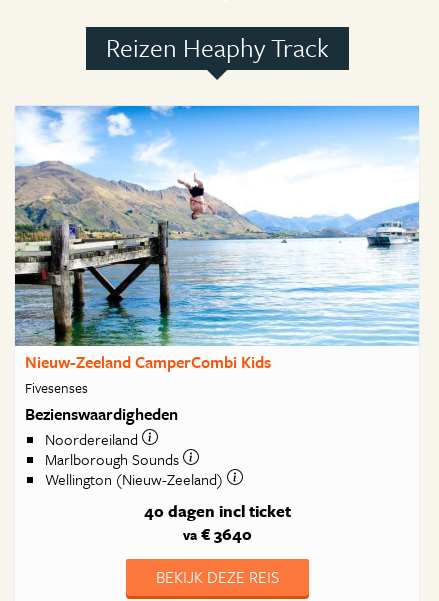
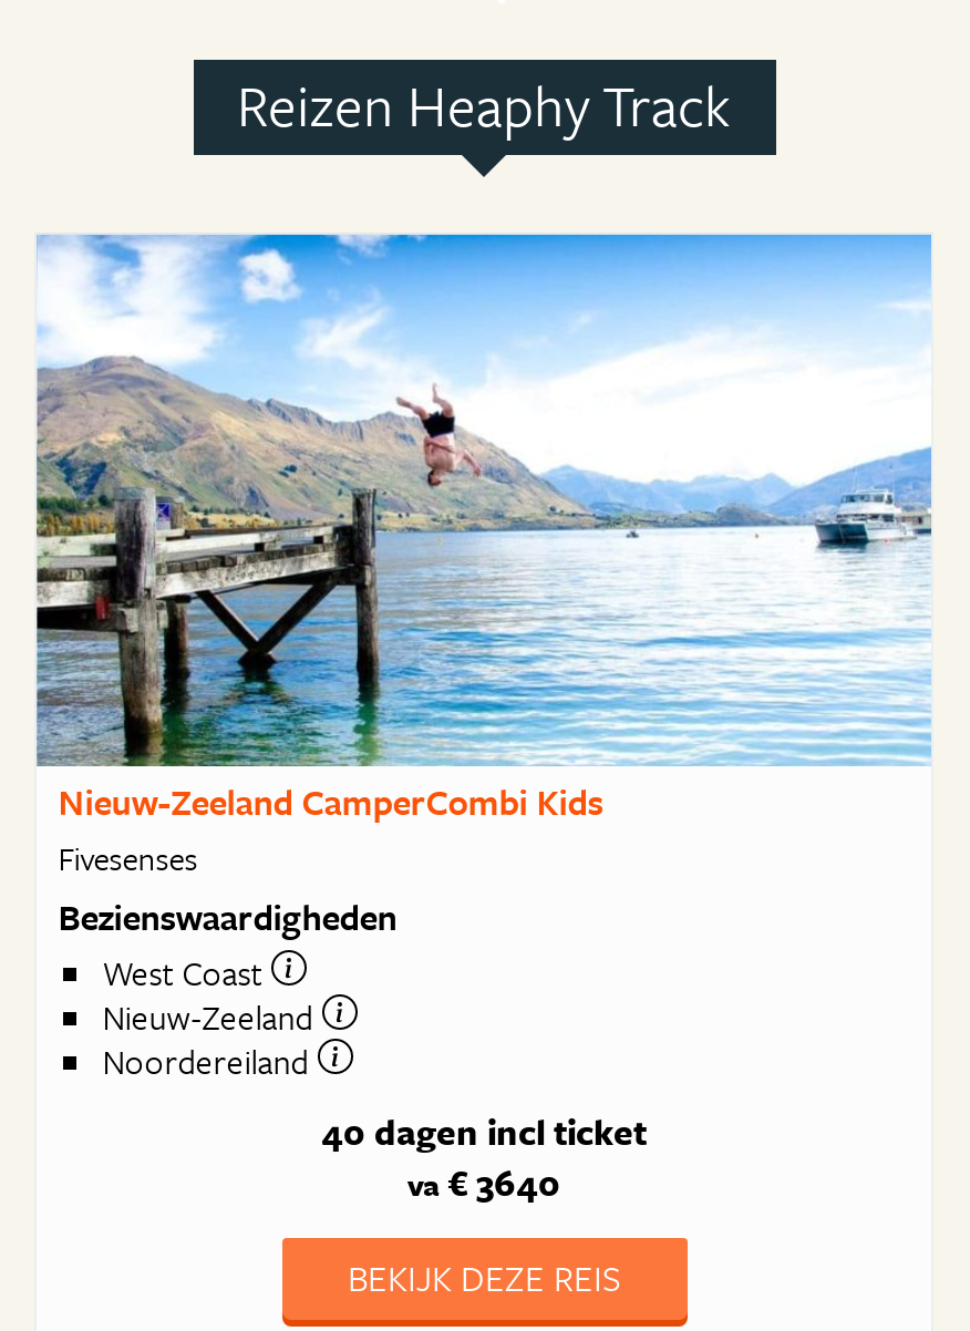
+ West Coast
+ Nieuw-Zeeland

moved down: Noordereiland

- Marlborough Sounds
- Wellington (Nieuw-Zeeland)
